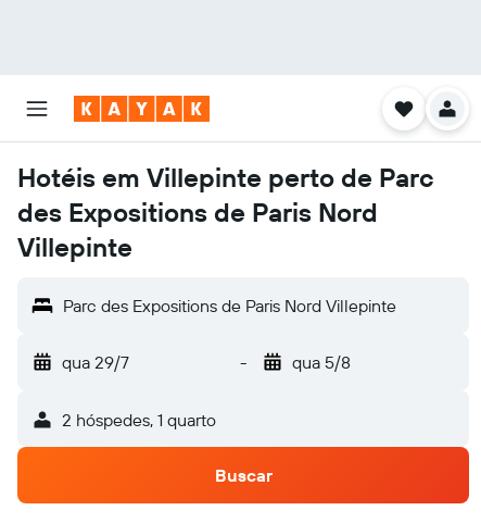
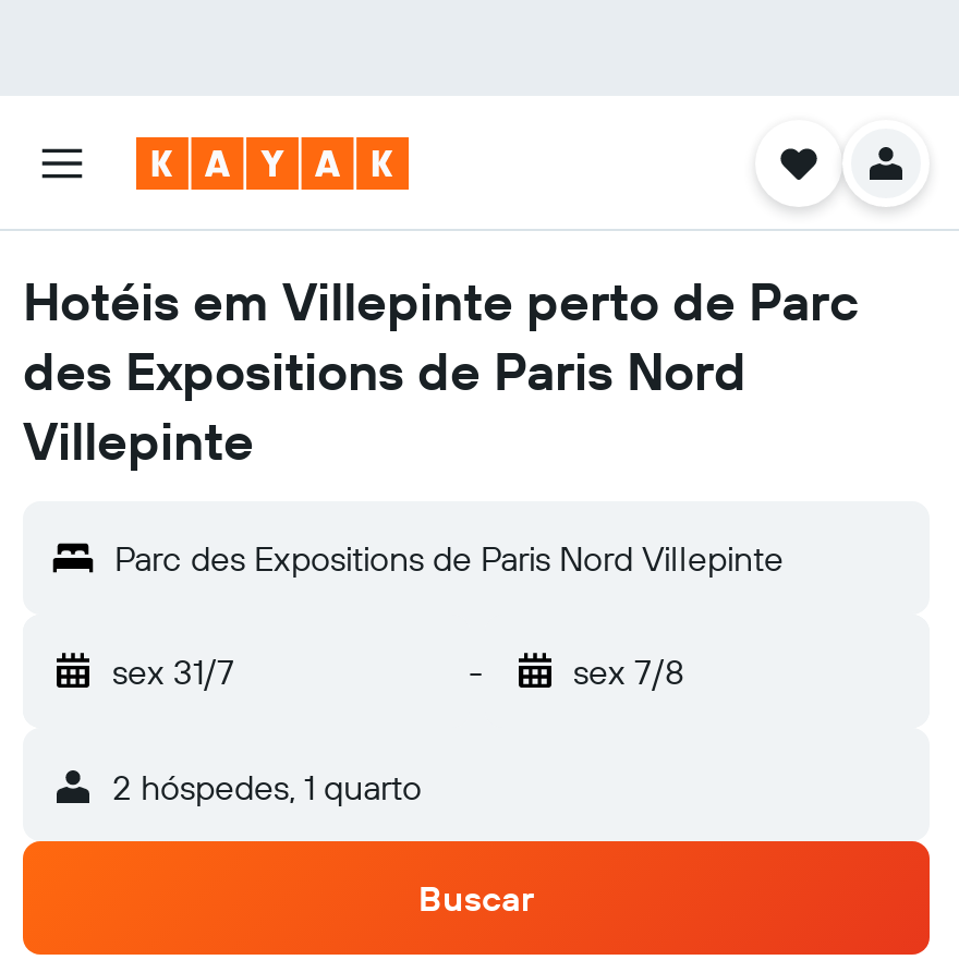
- qua 29/7
+ sex 31/7

- qua 5/8
+ sex 7/8
